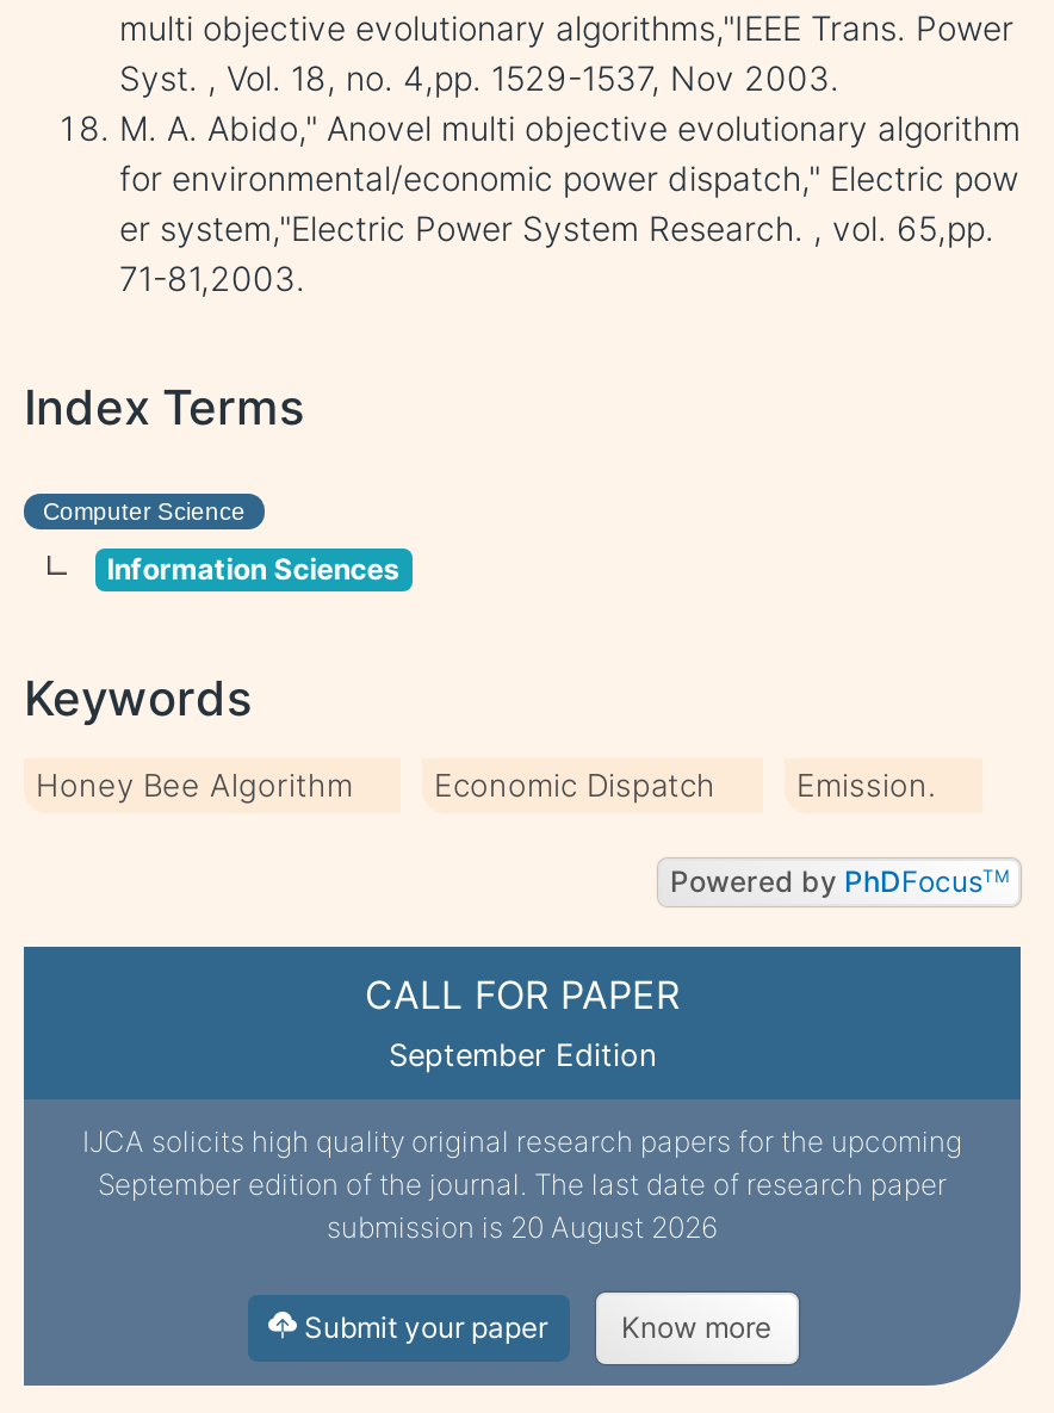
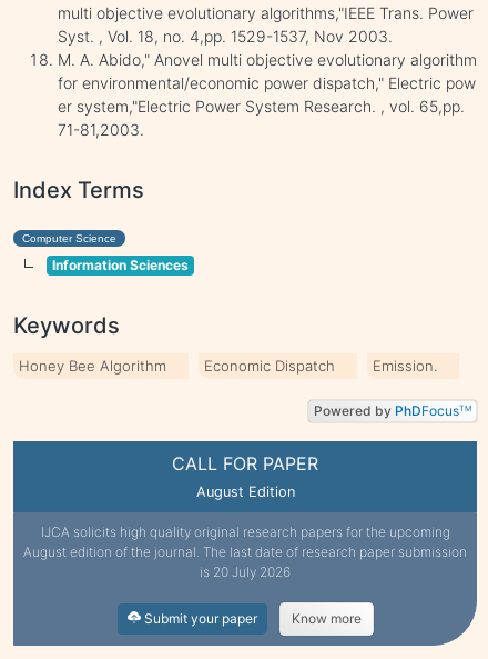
- September Edition
+ August Edition

- September edition of the journal. The last date of research paper
- submission is 20 August 2026
+ August edition of the journal. The last date of research paper submission
+ is 20 July 2026
